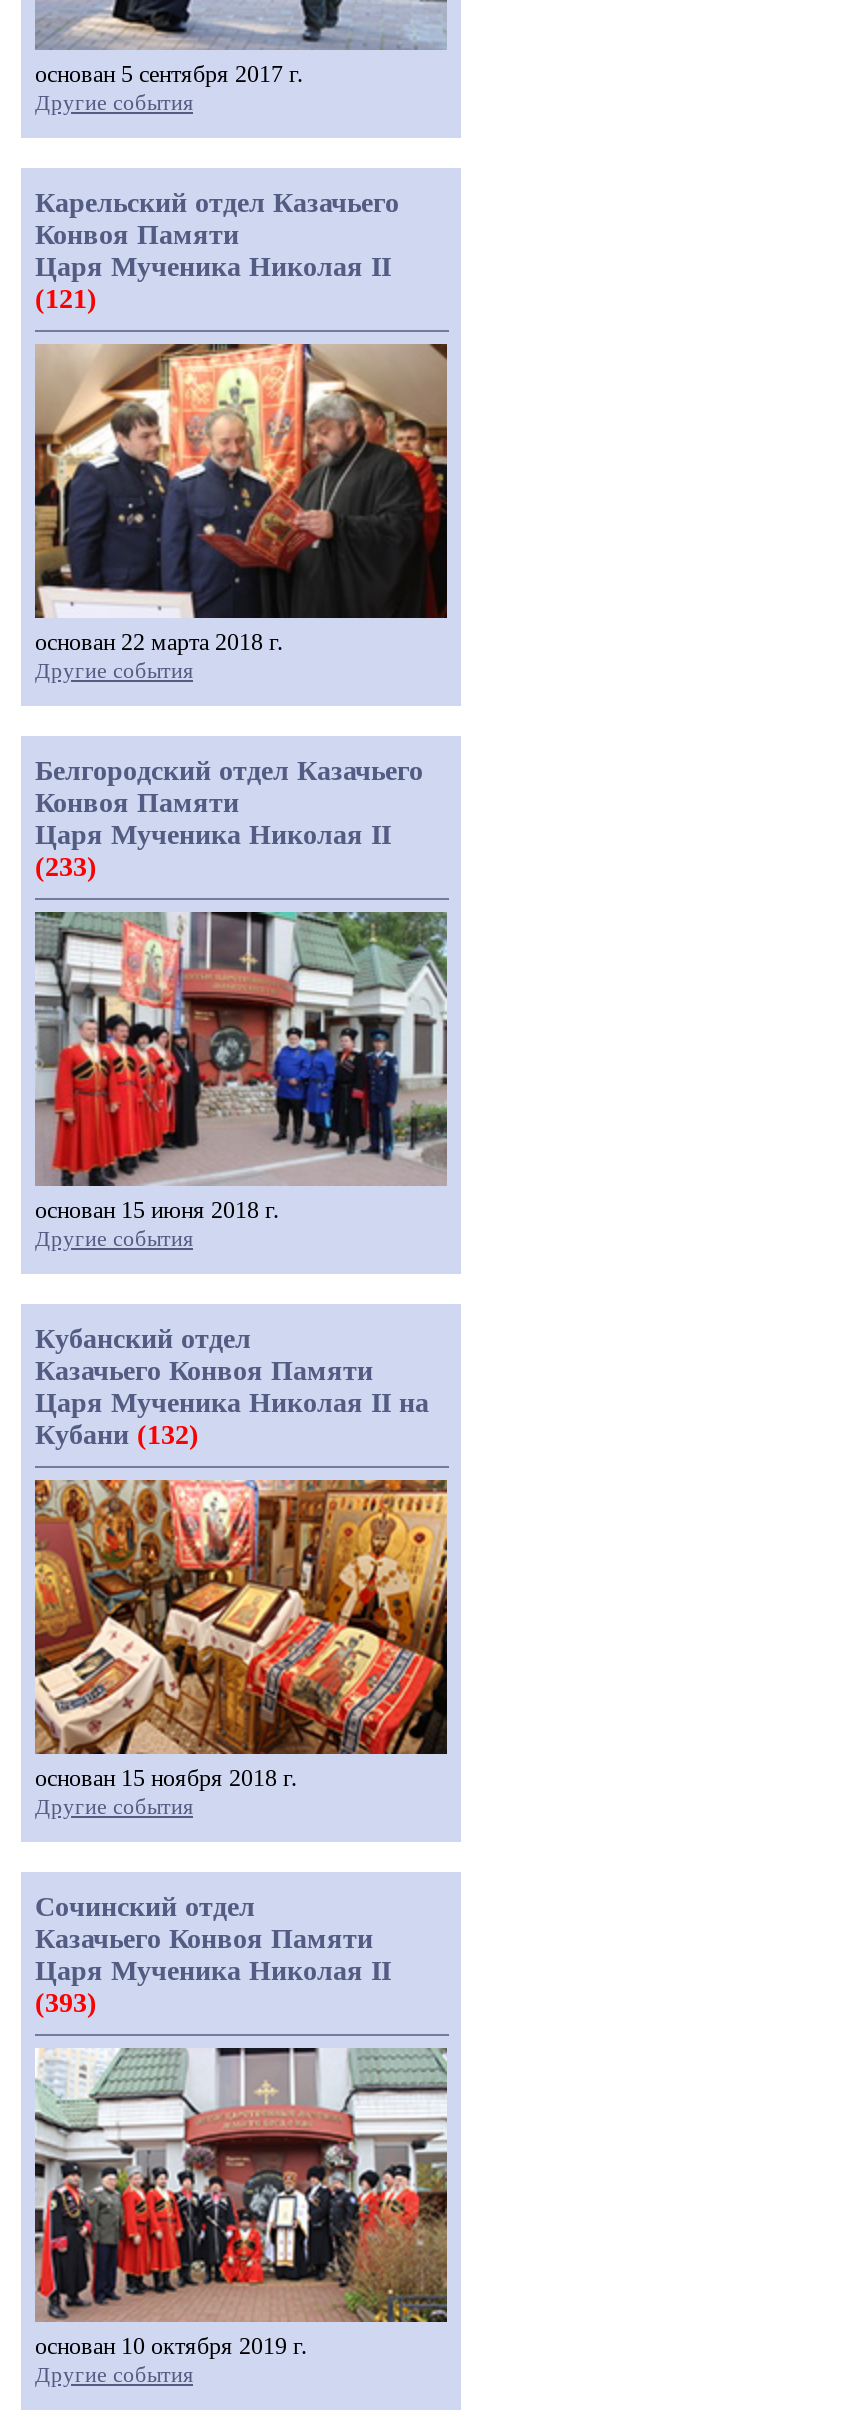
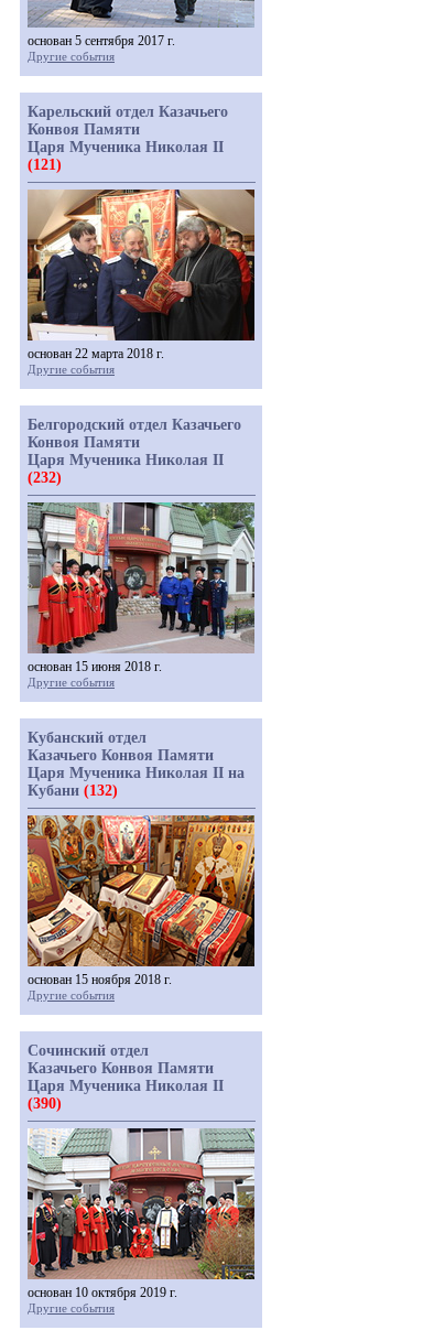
- (233)
+ (232)

- (393)
+ (390)
